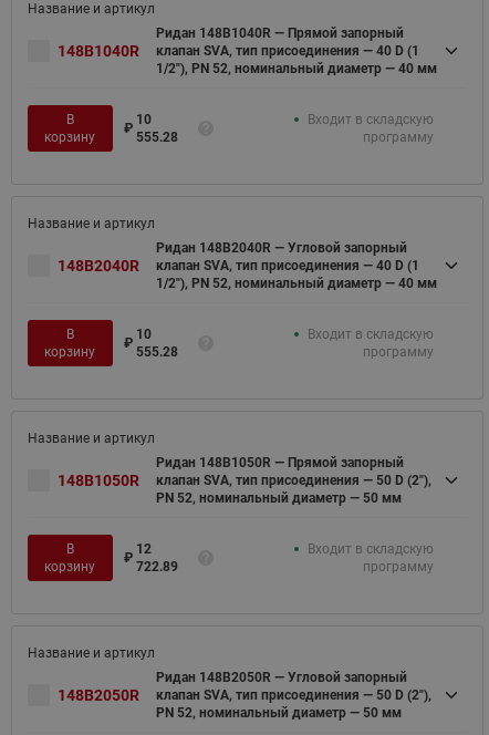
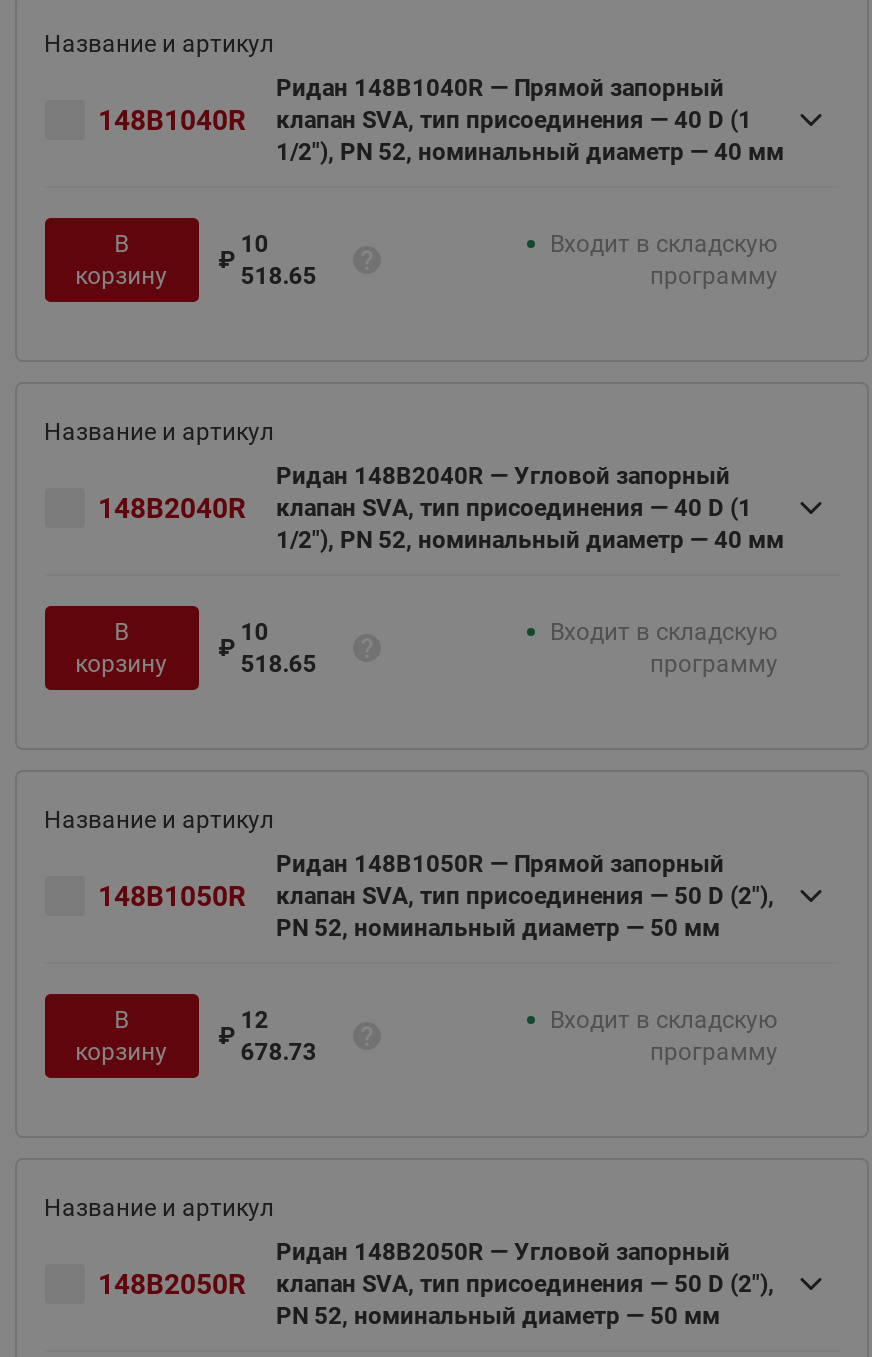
- 555.28
+ 518.65

- 555.28
+ 518.65

- 722.89
+ 678.73
